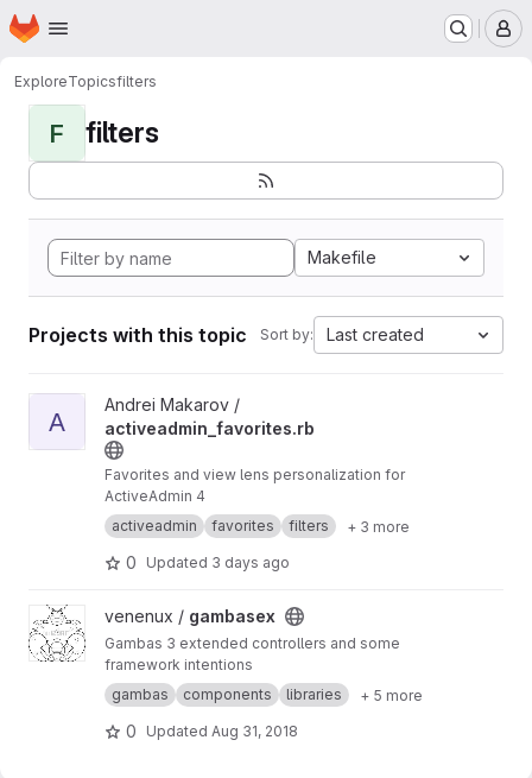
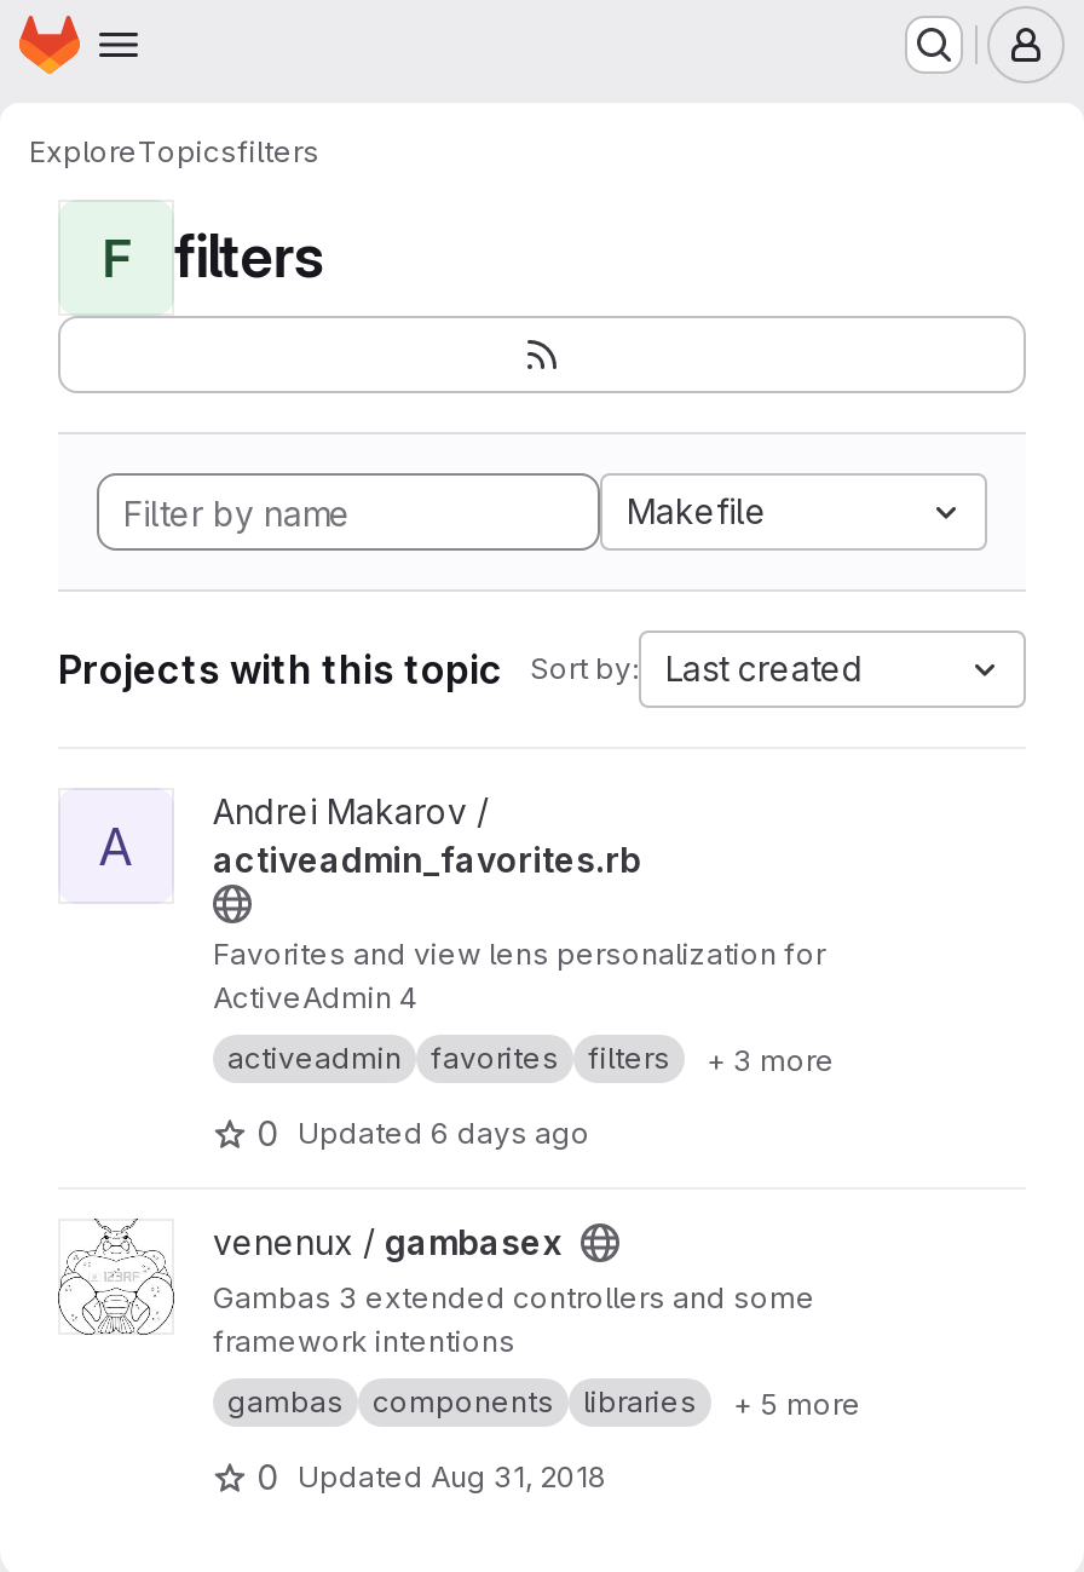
- 0 Updated 3 days ago
+ 0 Updated 6 days ago
